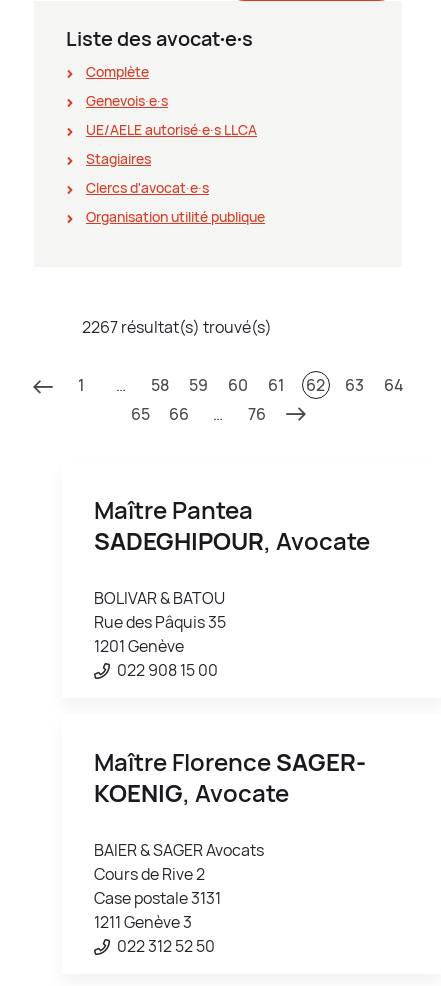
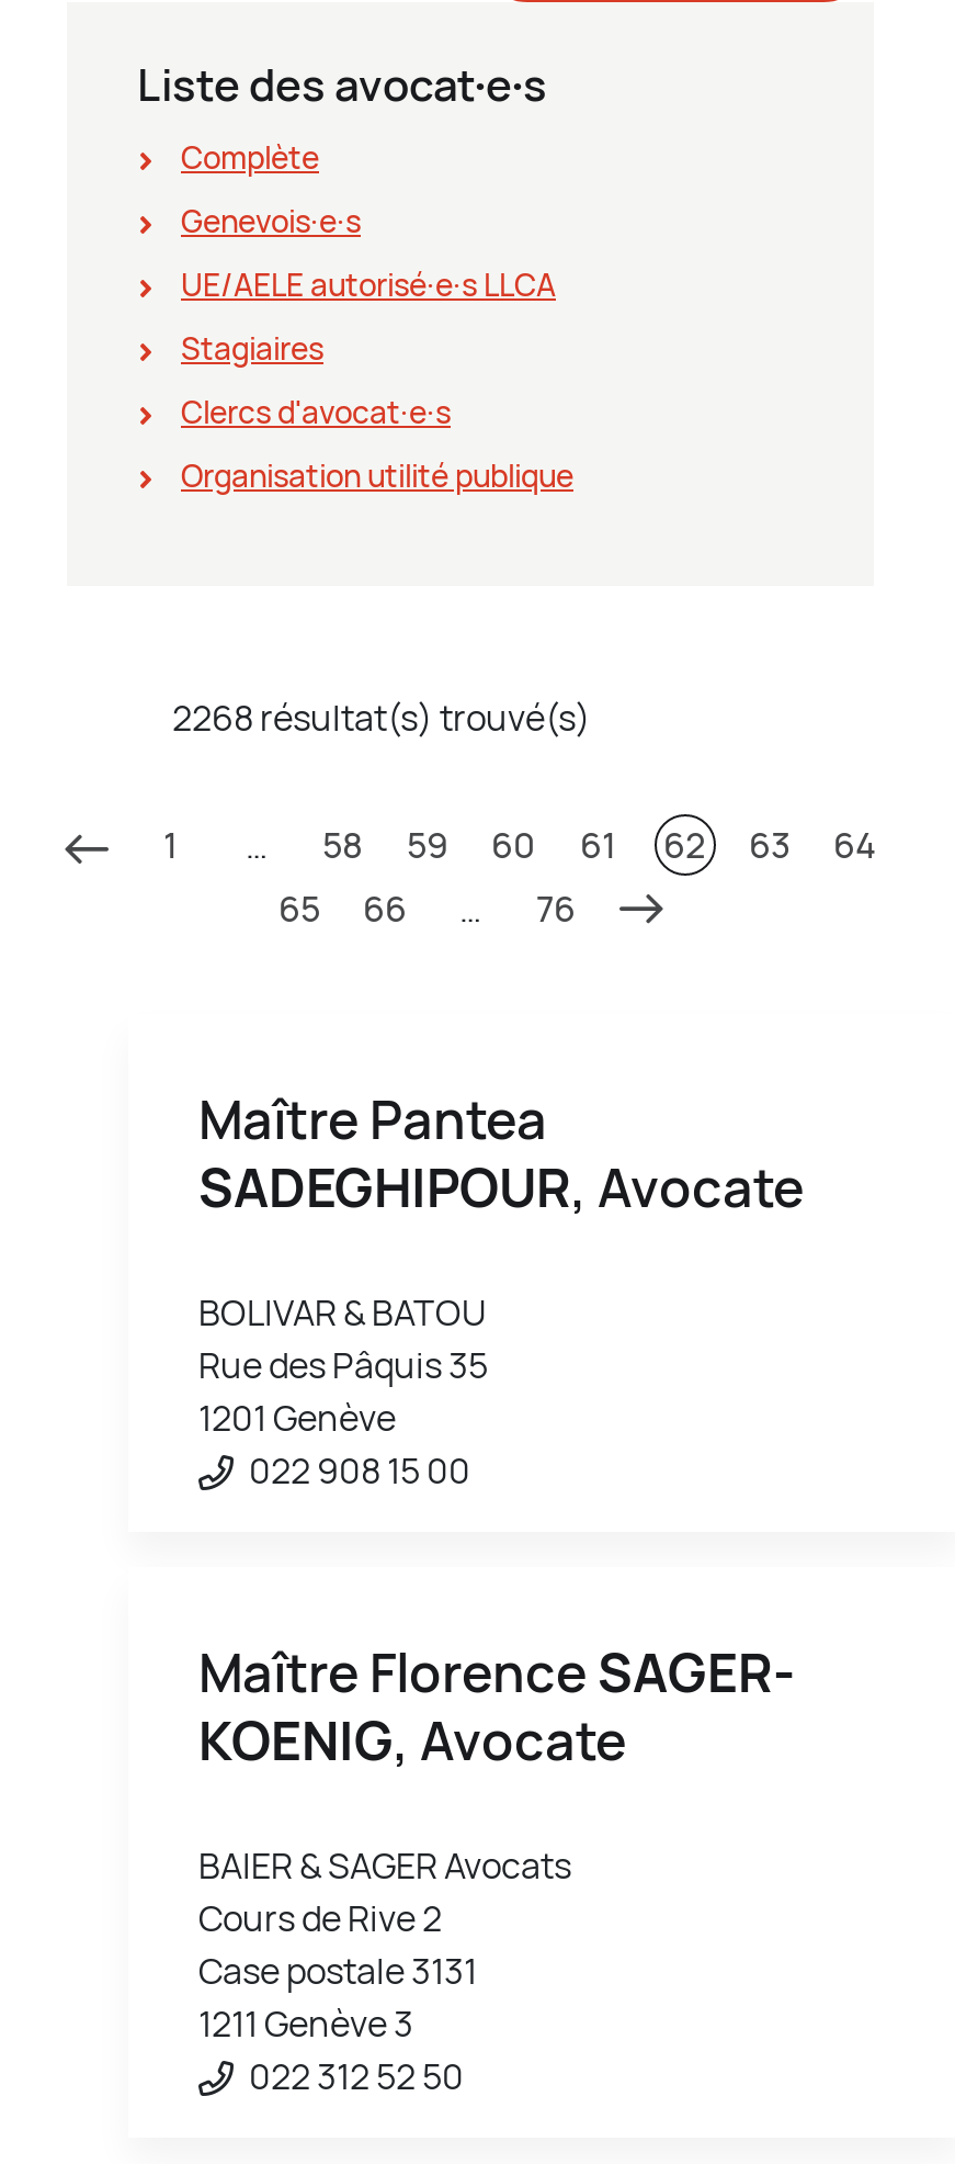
- 2267 résultat(s) trouvé(s)
+ 2268 résultat(s) trouvé(s)
